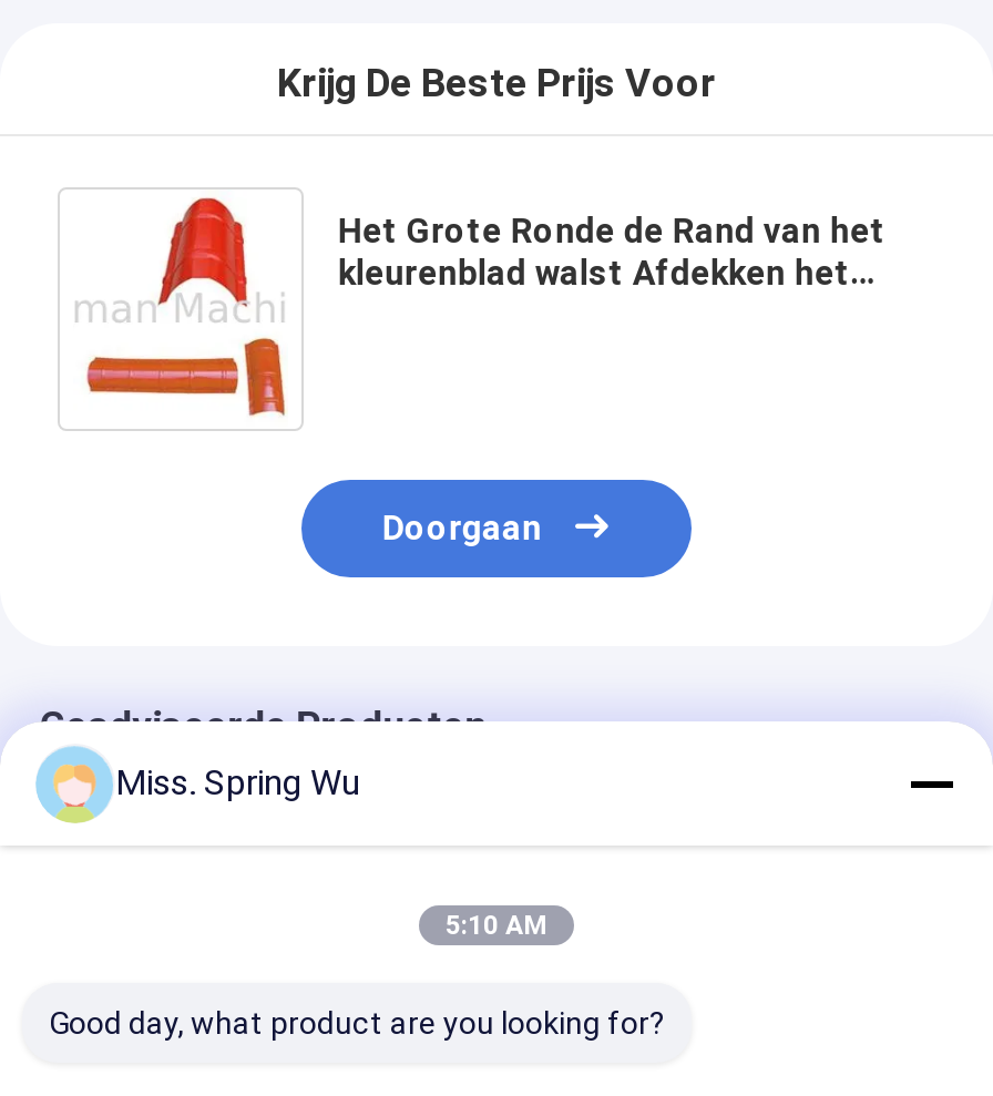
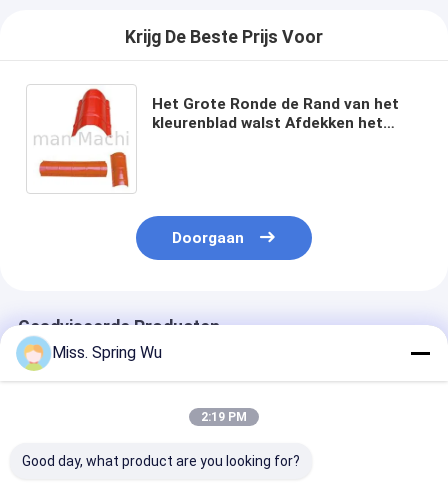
- 5:10 AM
+ 2:19 PM
